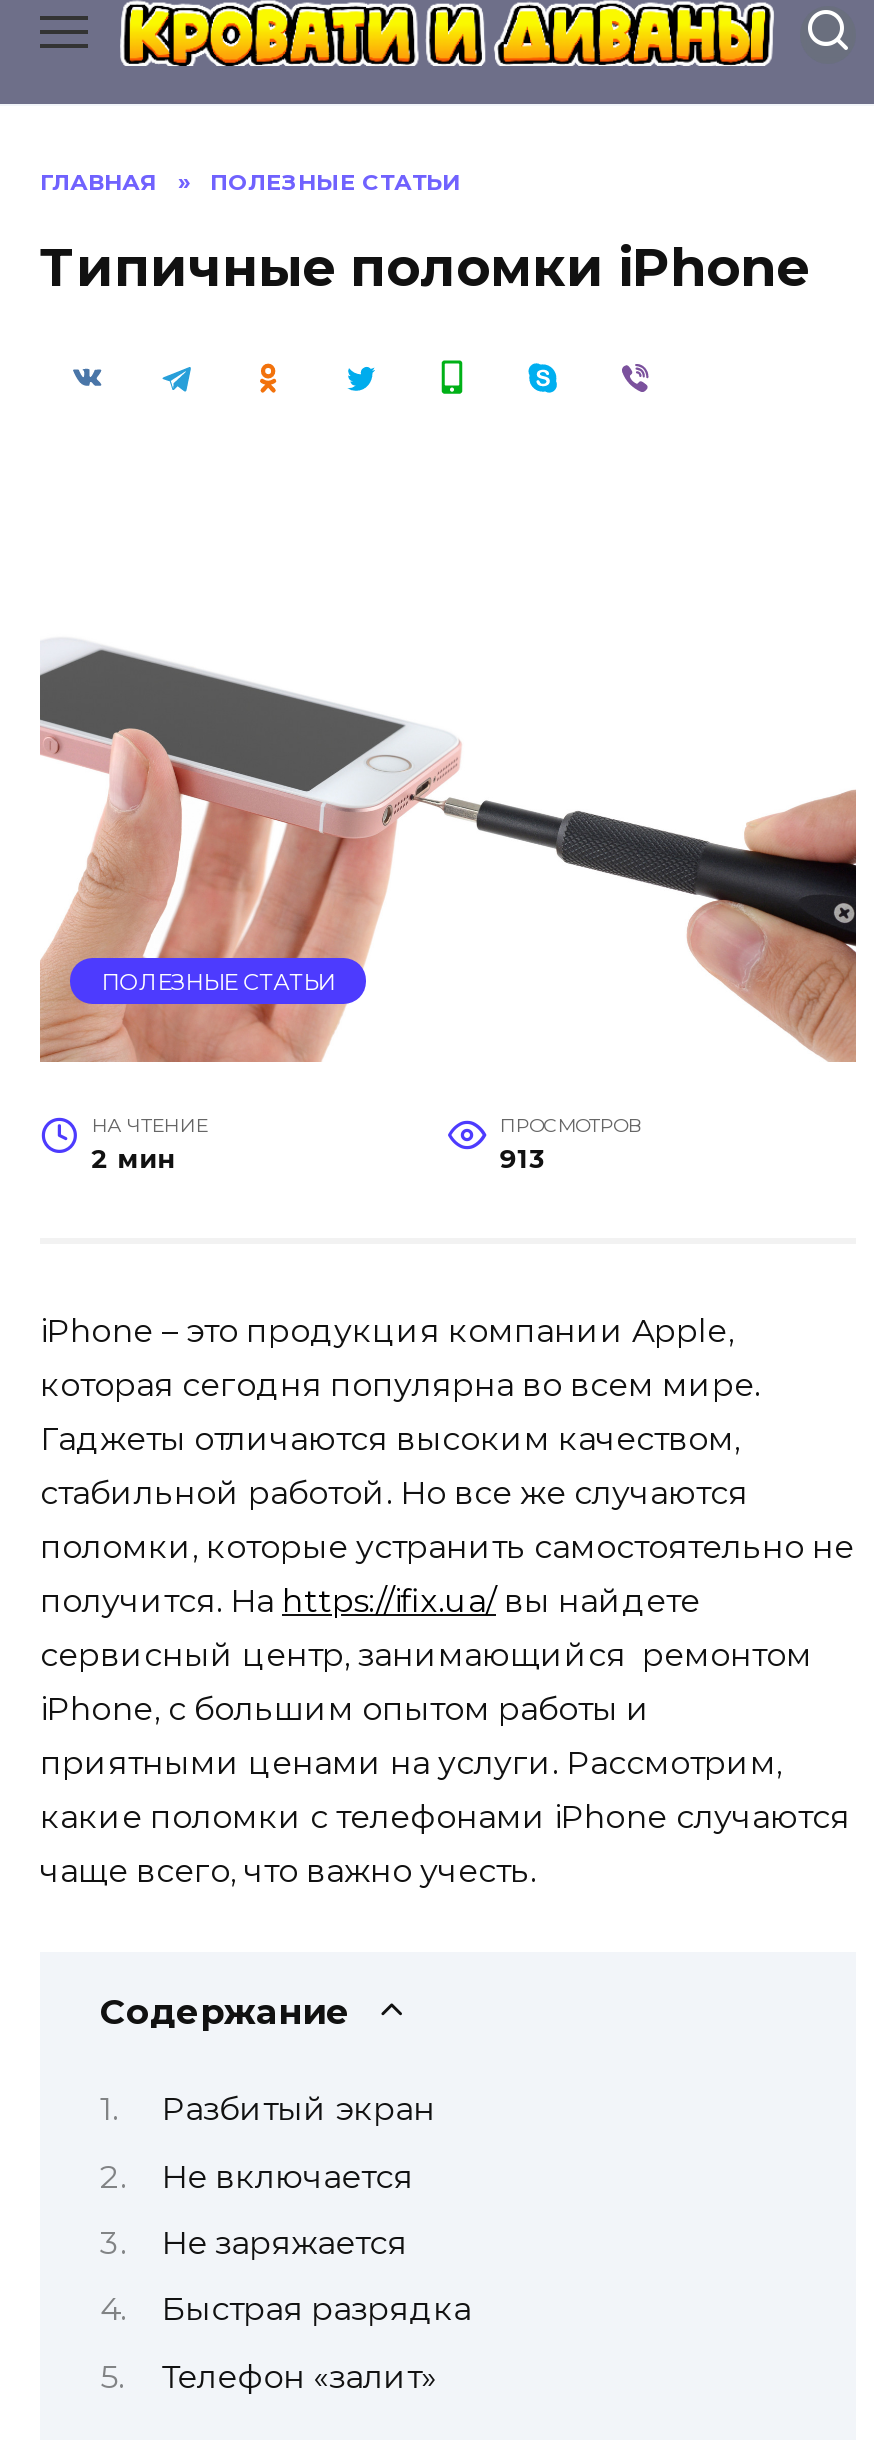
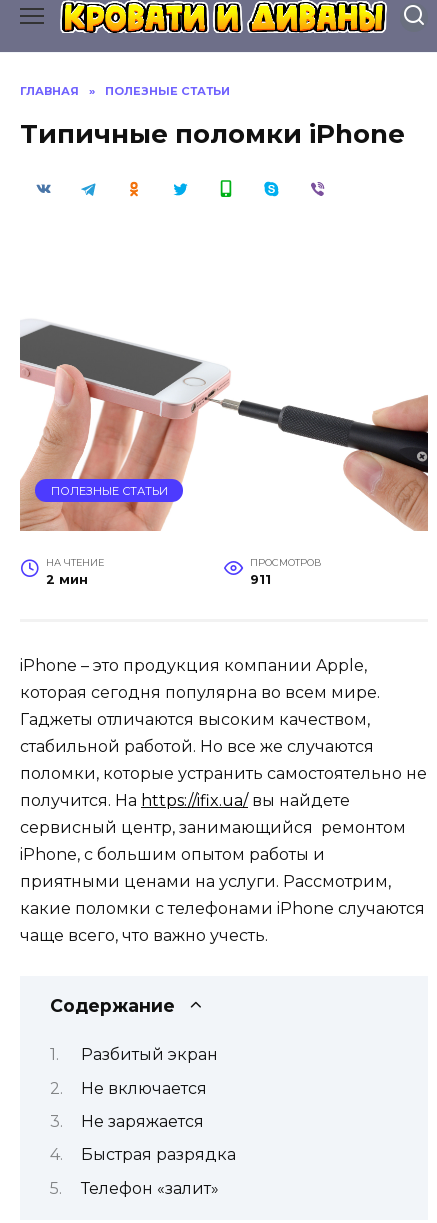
- 913
+ 911
